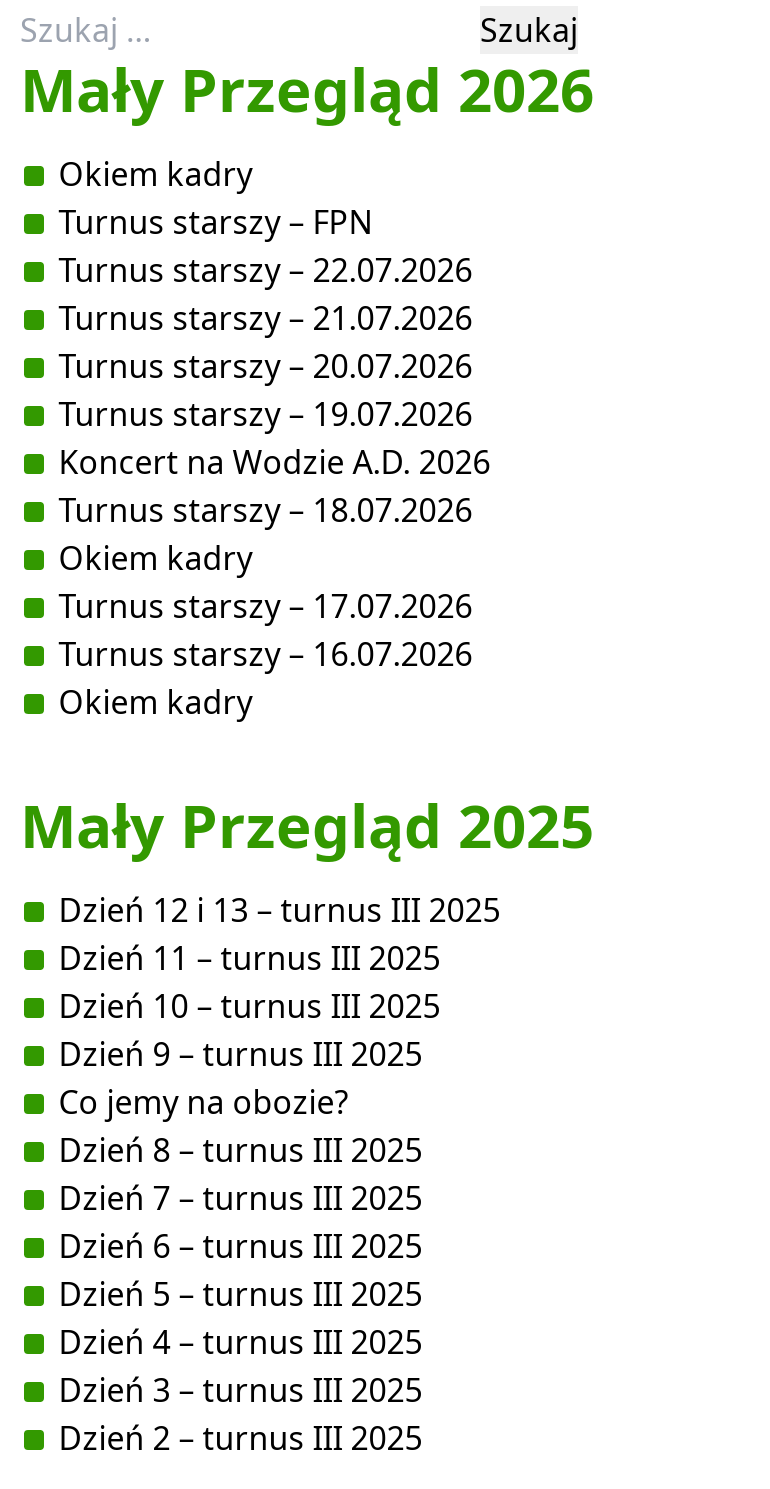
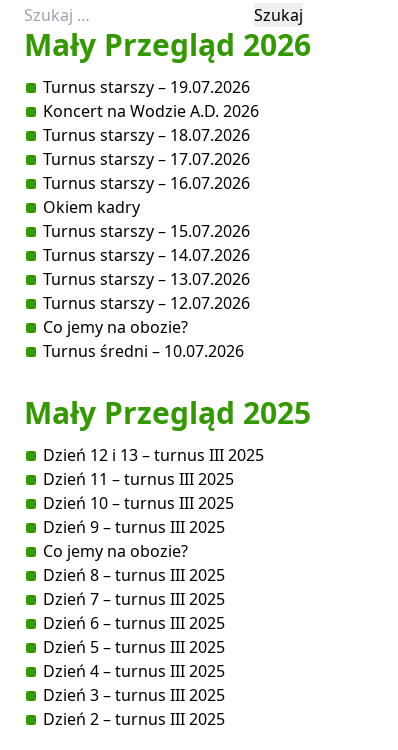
- Okiem kadry
- Turnus starszy – FPN
- Turnus starszy – 22.07.2026
- Turnus starszy – 21.07.2026
- Turnus starszy – 20.07.2026

moved up: Turnus starszy – 19.07.2026 | Koncert na Wodzie A.D. 2026 | Turnus starszy – 18.07.2026

- Okiem kadry

moved up: Turnus starszy – 17.07.2026 | Turnus starszy – 16.07.2026 | Okiem kadry

+ Turnus starszy – 15.07.2026
+ Turnus starszy – 14.07.2026
+ Turnus starszy – 13.07.2026
+ Turnus starszy – 12.07.2026
+ Co jemy na obozie?
+ Turnus średni – 10.07.2026
